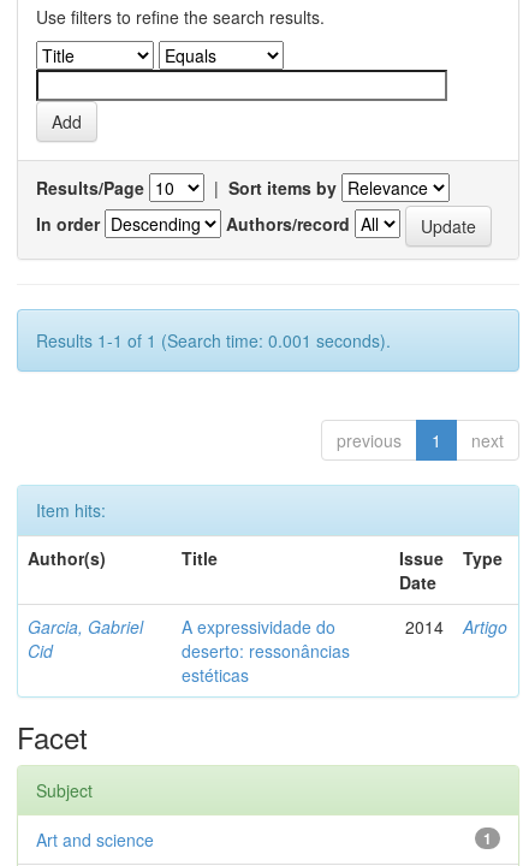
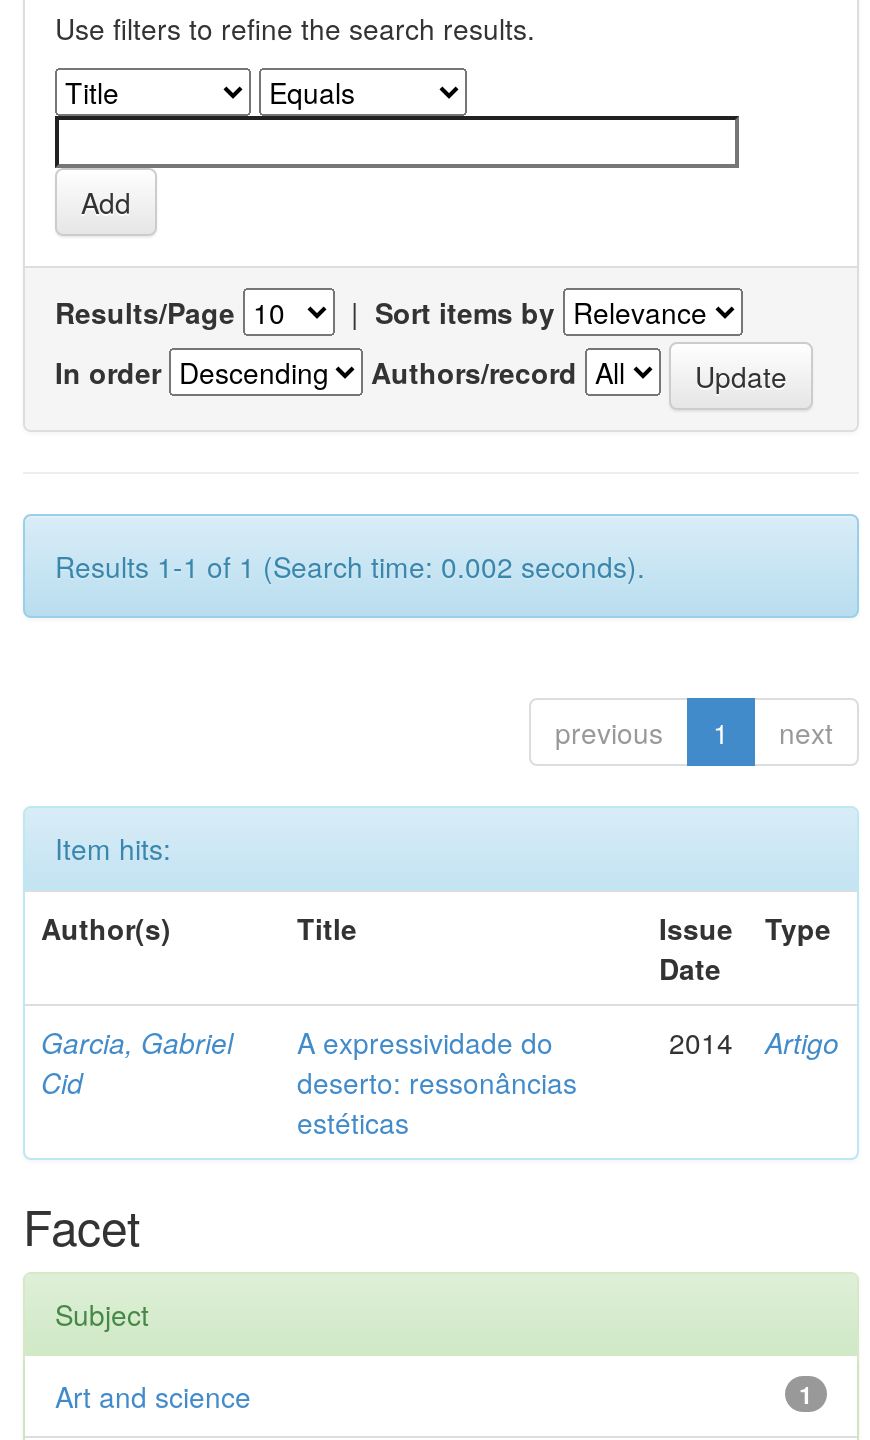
- Results 1-1 of 1 (Search time: 0.001 seconds).
+ Results 1-1 of 1 (Search time: 0.002 seconds).
